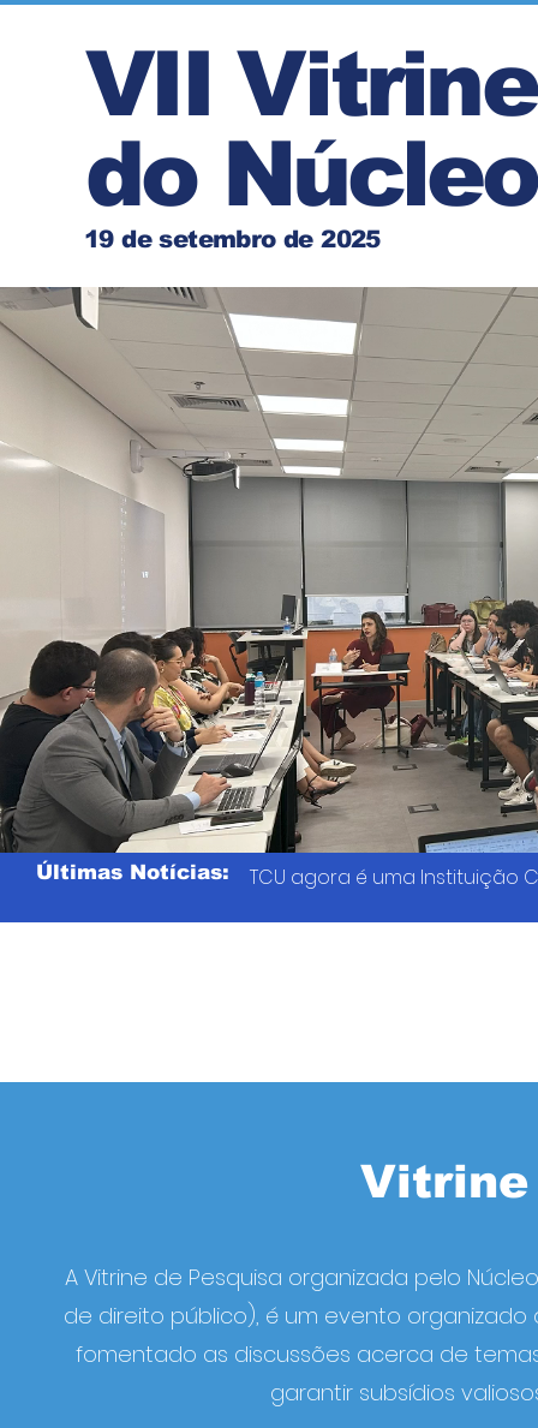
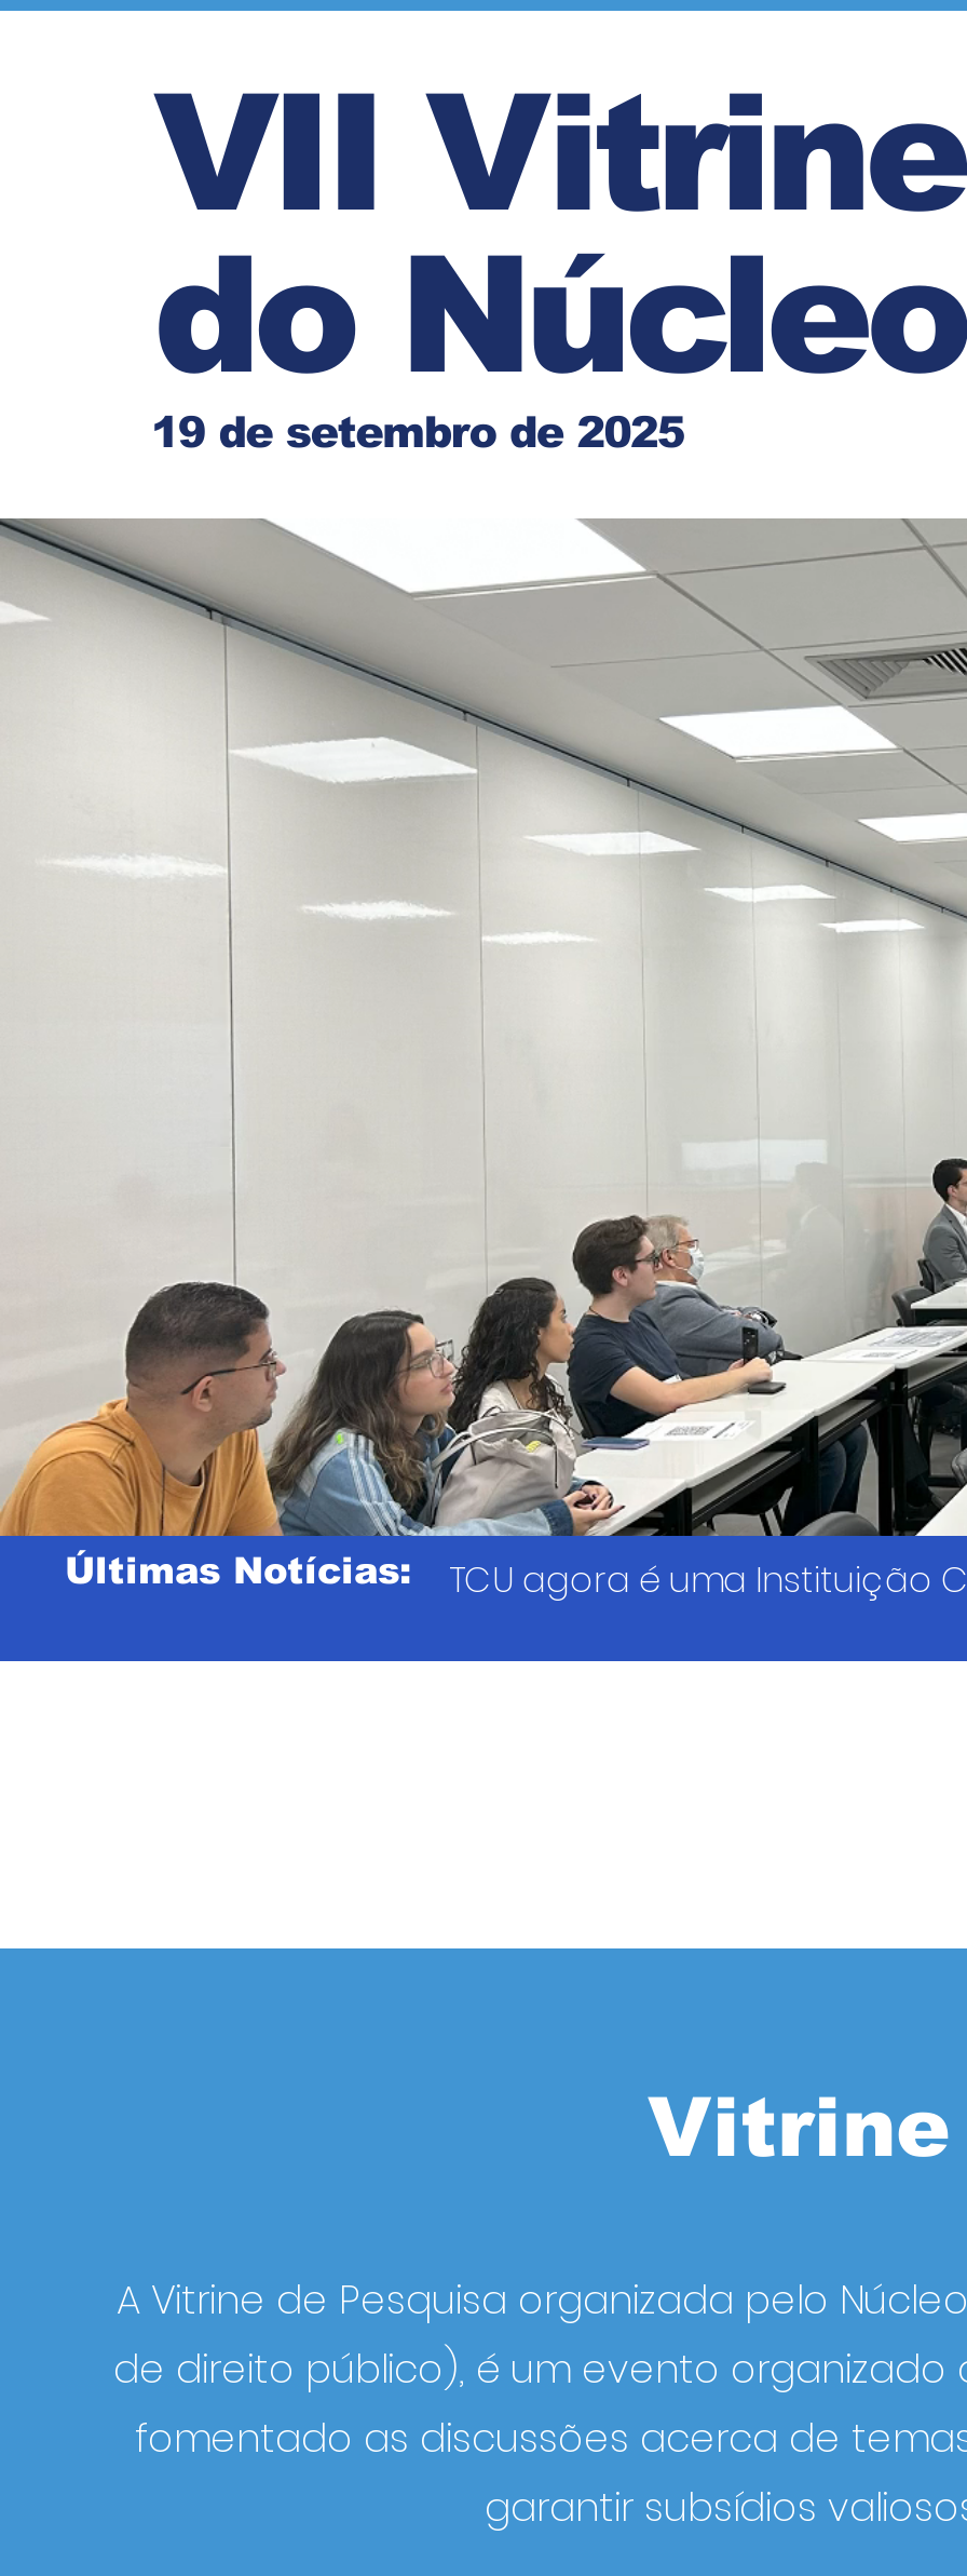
- [image]
+ [image]
